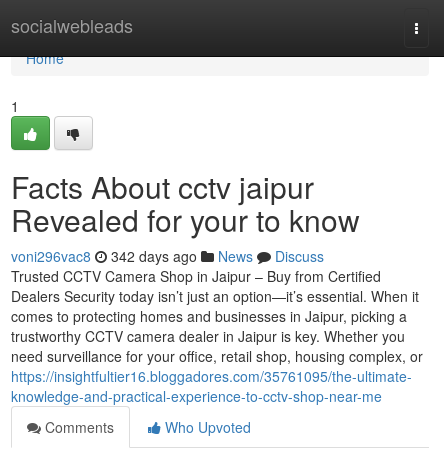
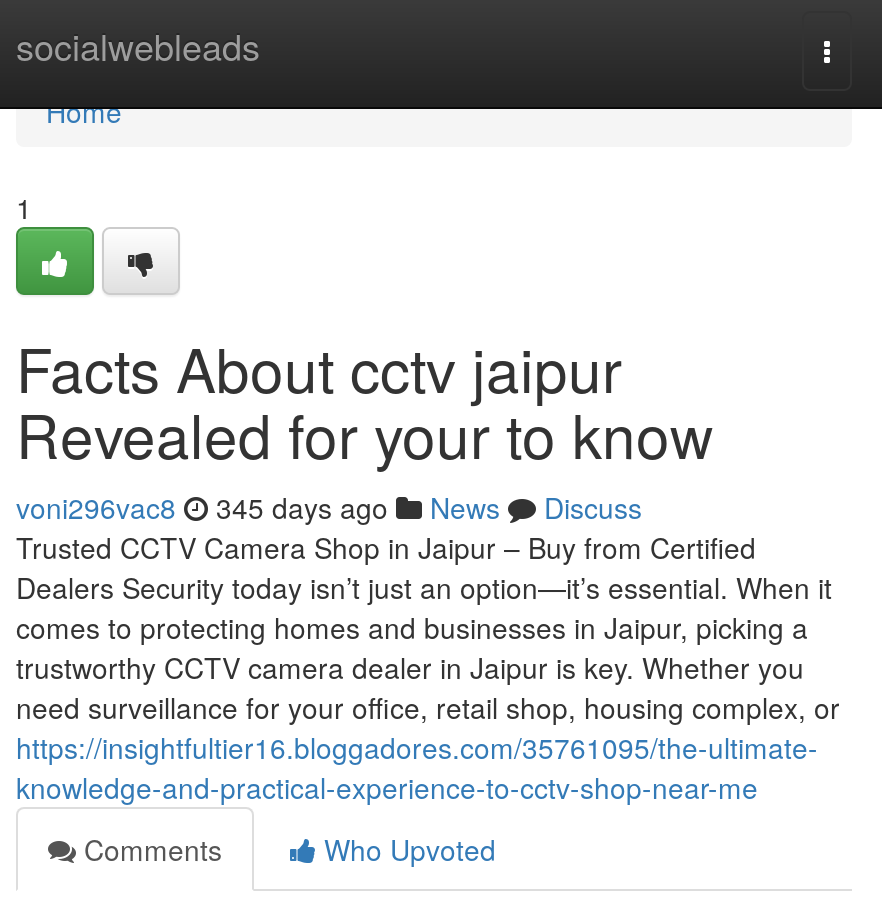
- voni296vac8 342 days ago News Discuss
+ voni296vac8 345 days ago News Discuss
